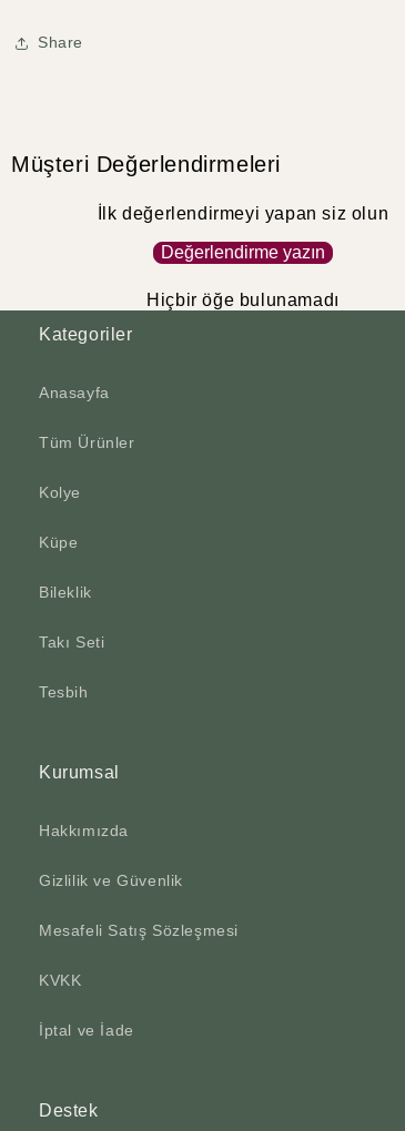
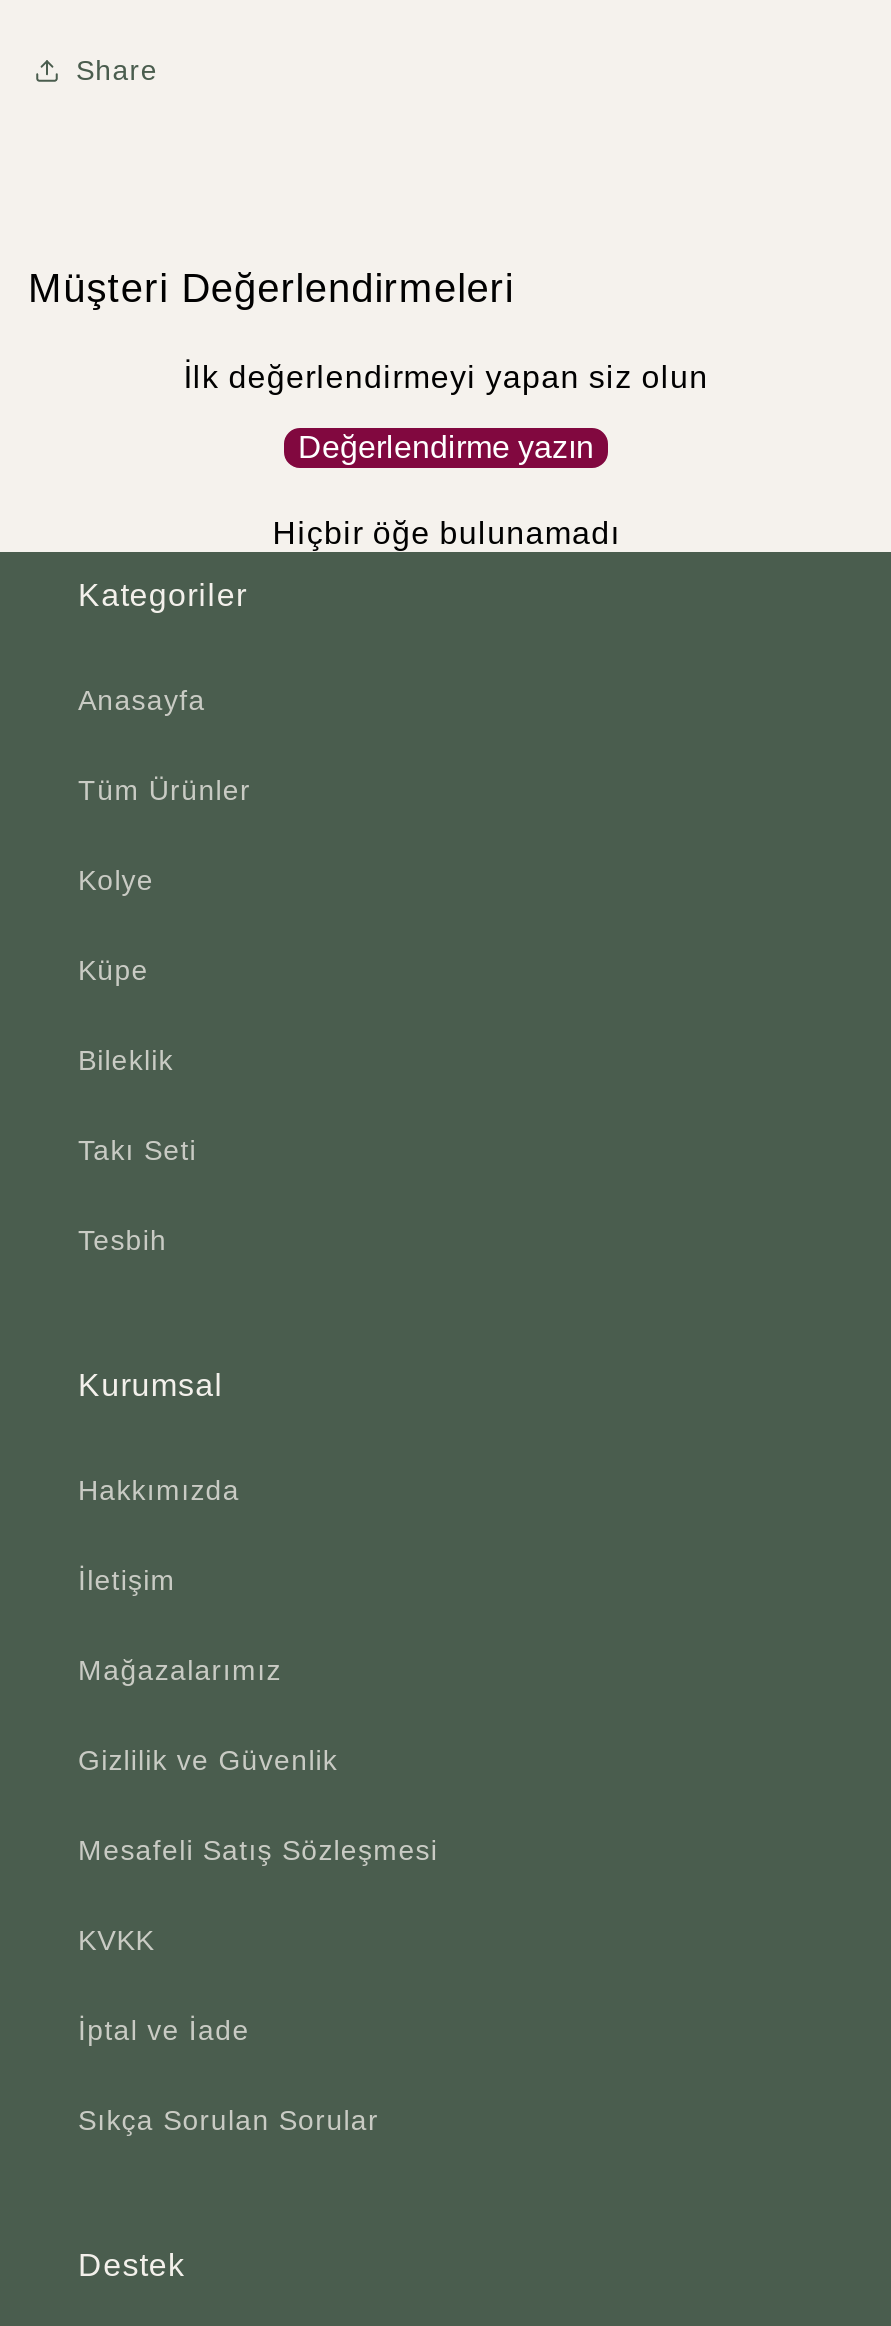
+ İletişim
+ Mağazalarımız

+ Sıkça Sorulan Sorular
